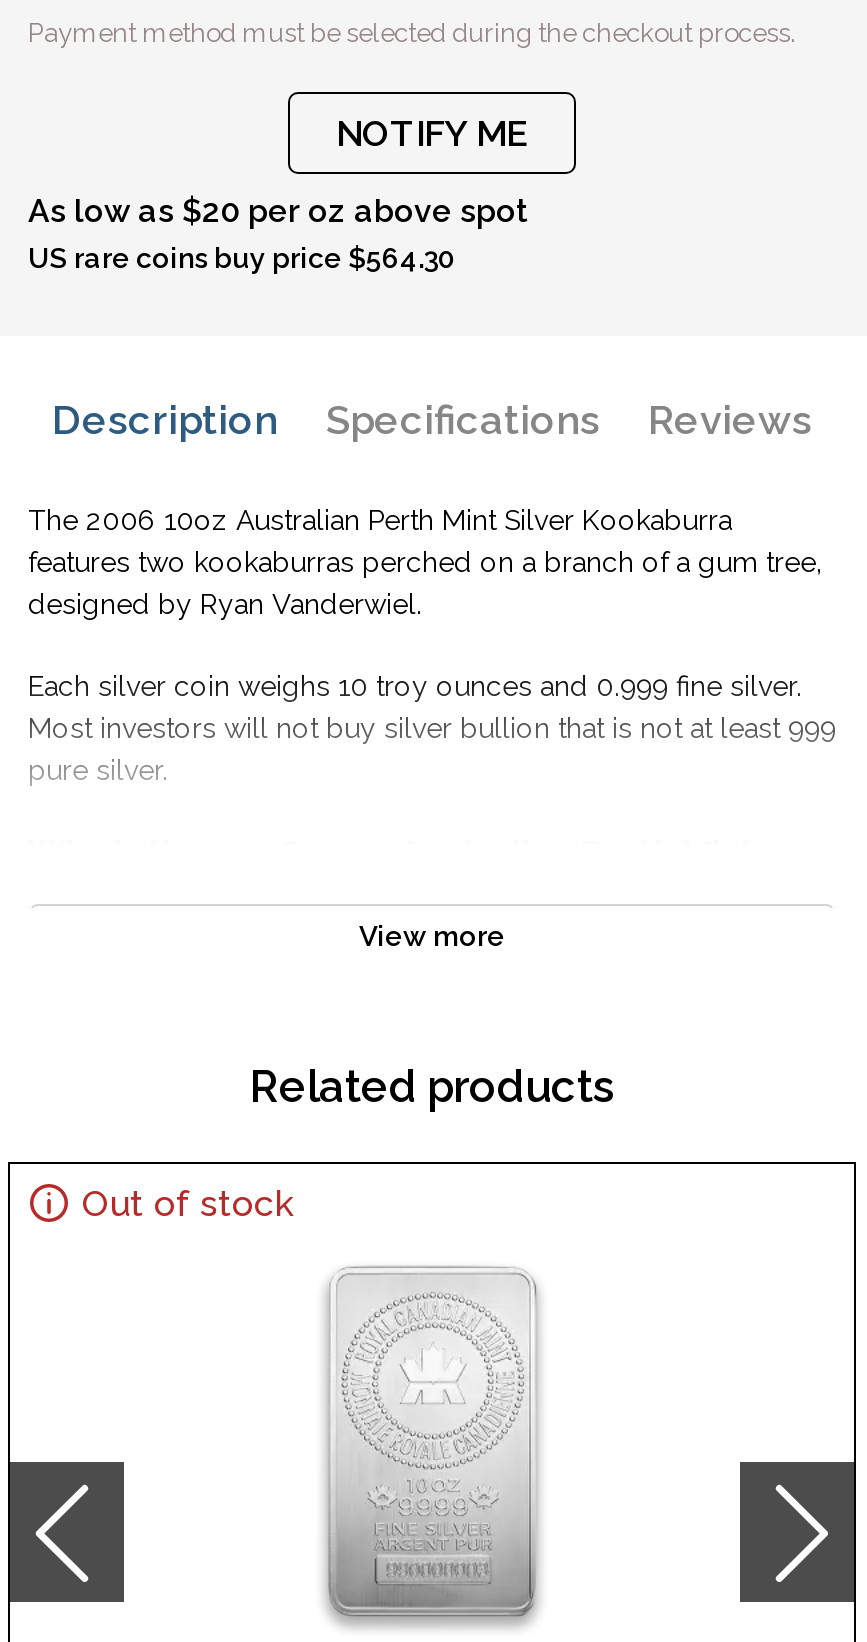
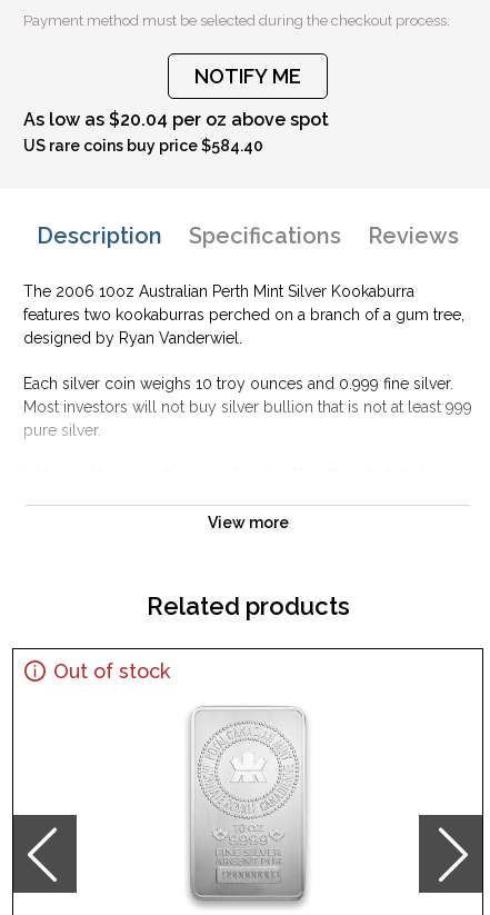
- As low as $20 per oz above spot
+ As low as $20.04 per oz above spot

- US rare coins buy price $564.30
+ US rare coins buy price $584.40
